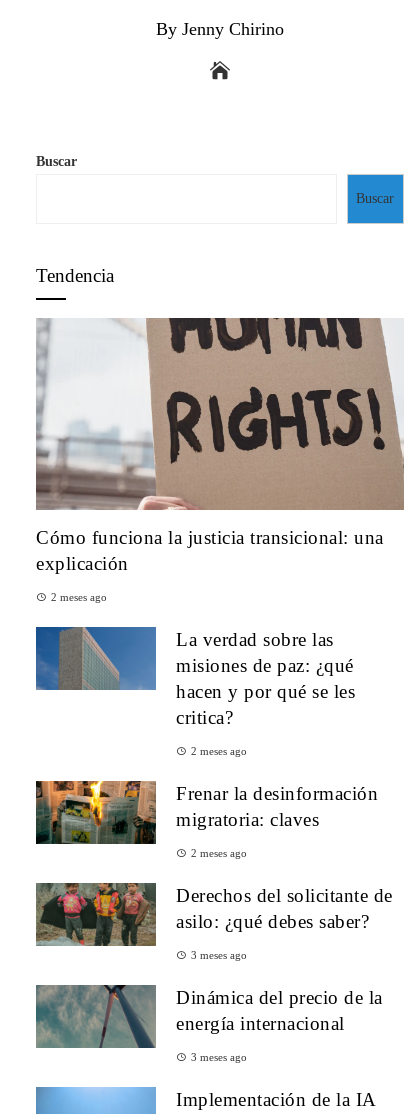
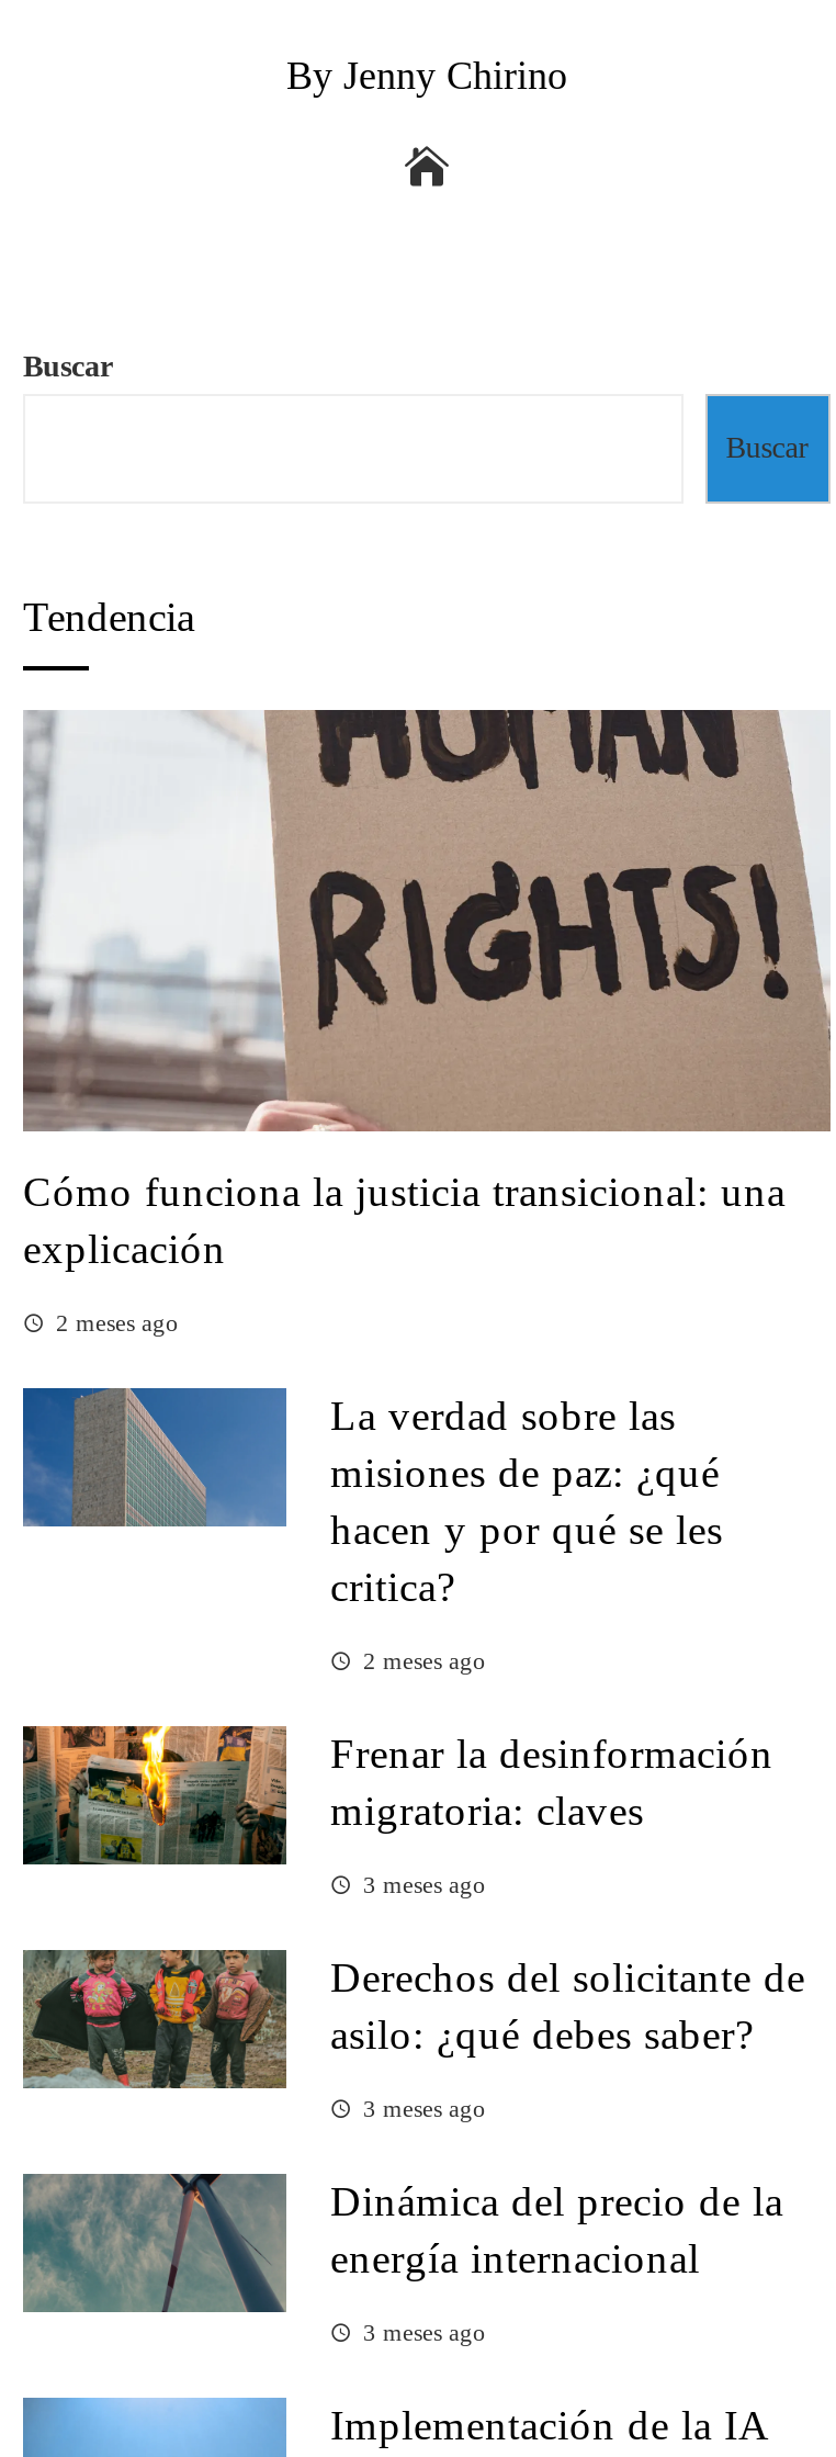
- 2 meses ago
+ 3 meses ago
